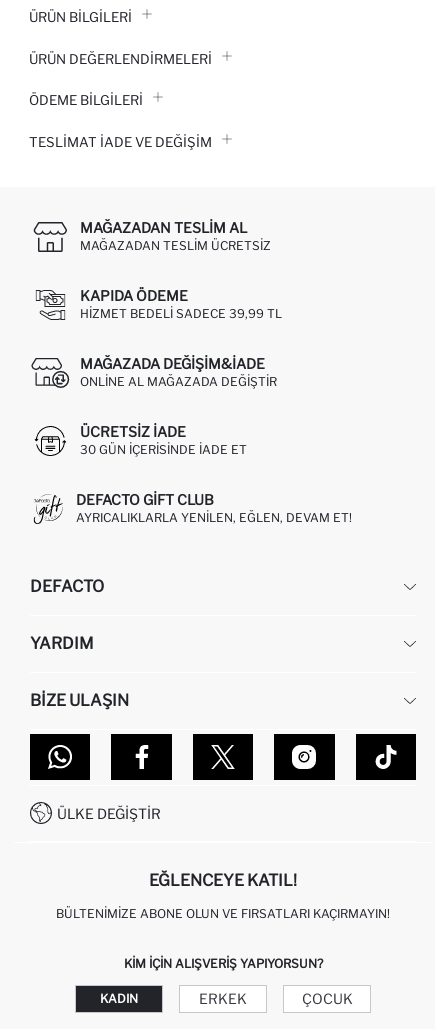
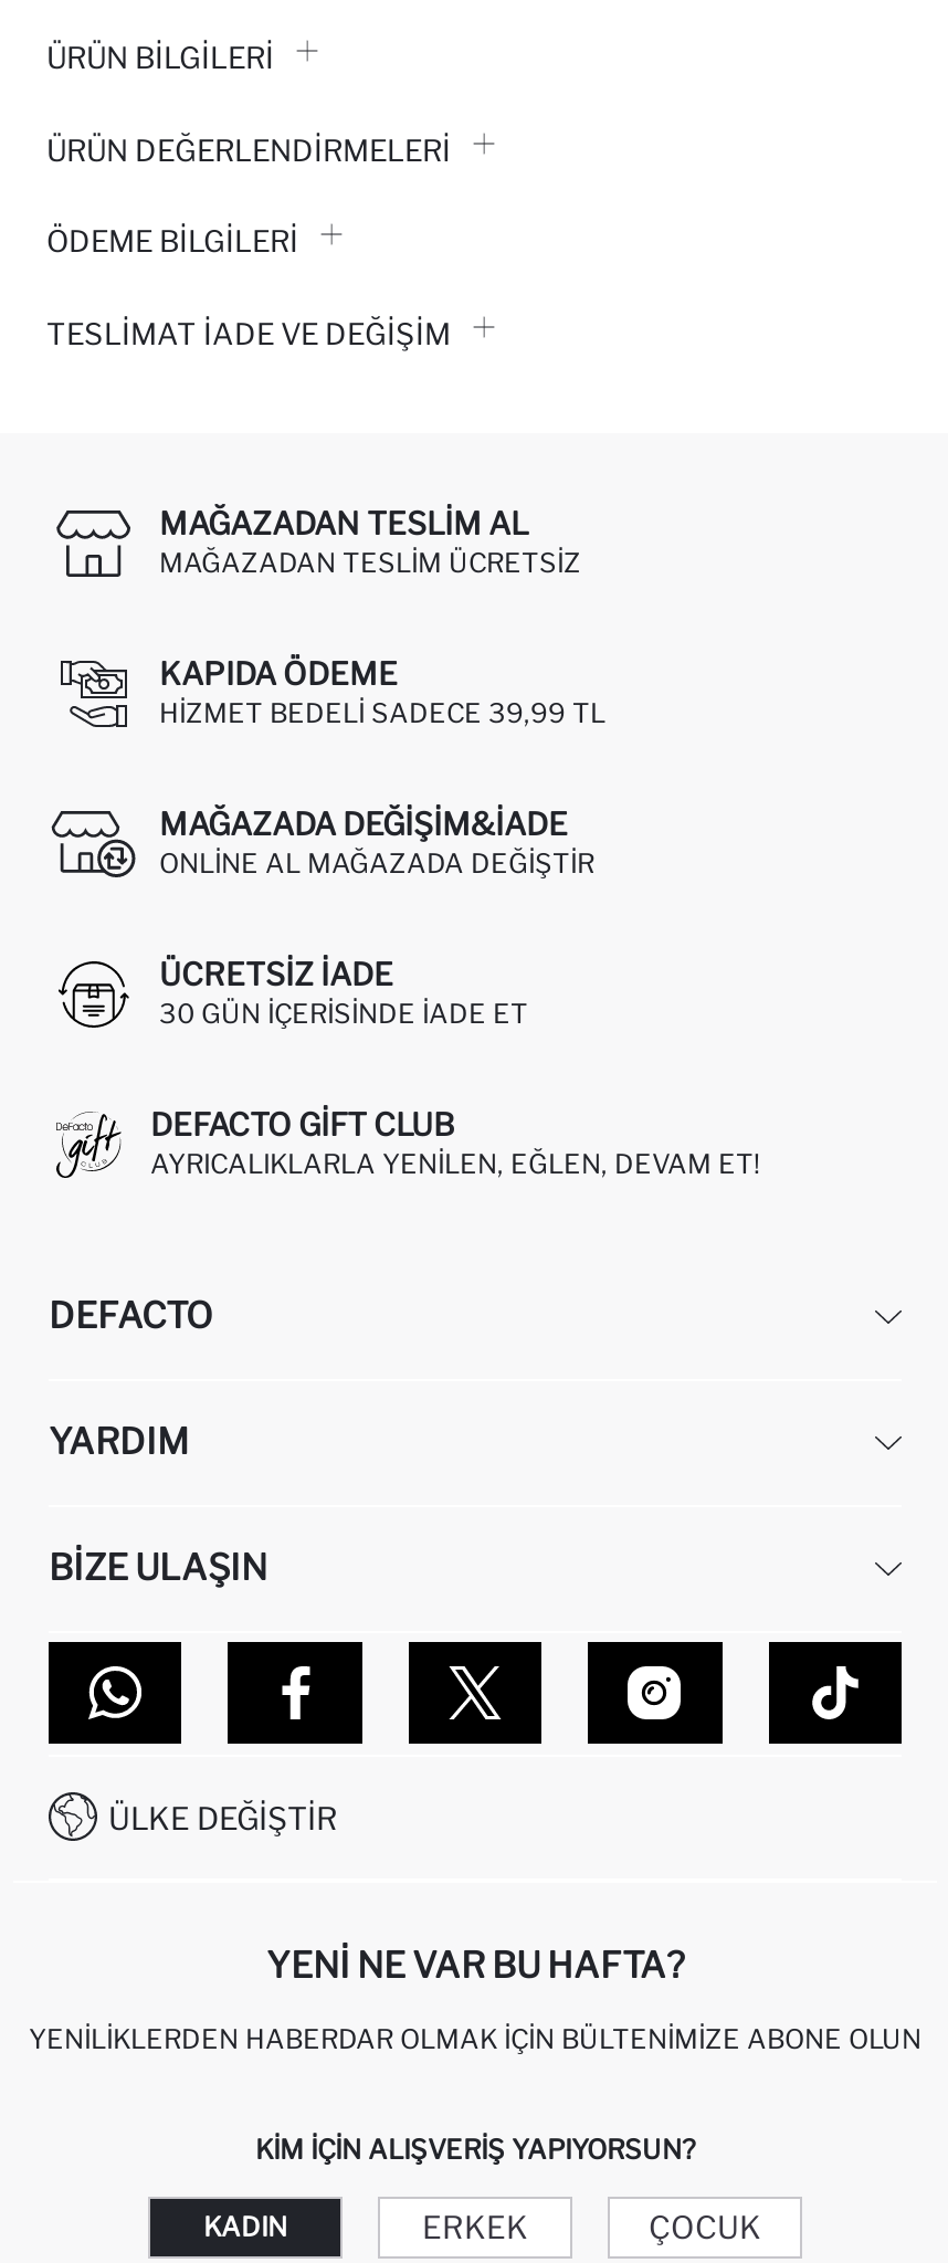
- EĞLENCEYE KATIL!
+ YENI NE VAR BU HAFTA?

- BÜLTENIMIZE ABONE OLUN VE FIRSATLARI KAÇIRMAYIN!
+ YENILIKLERDEN HABERDAR OLMAK İÇIN BÜLTENIMIZE ABONE OLUN
